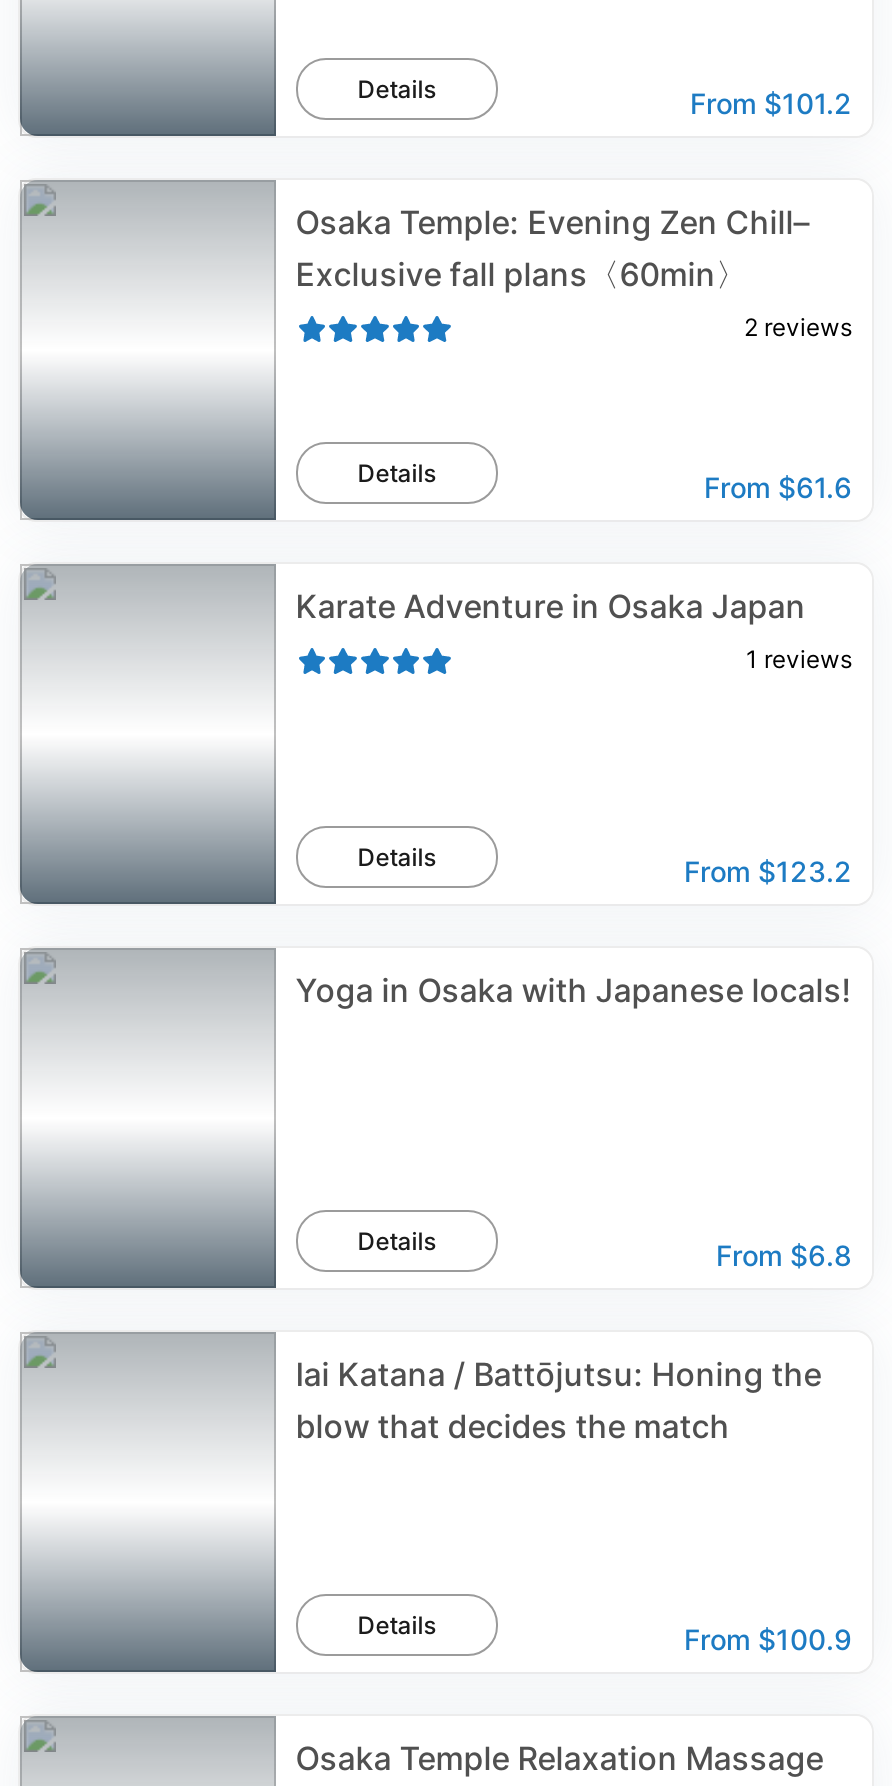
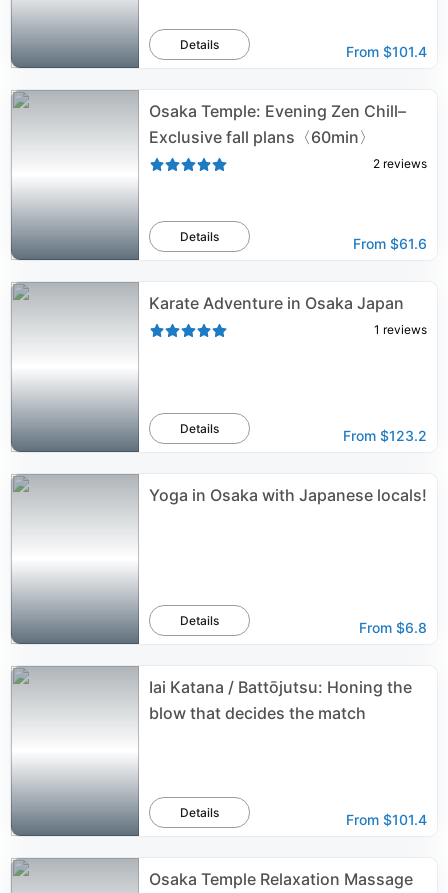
- From $101.2
+ From $101.4

- From $100.9
+ From $101.4
